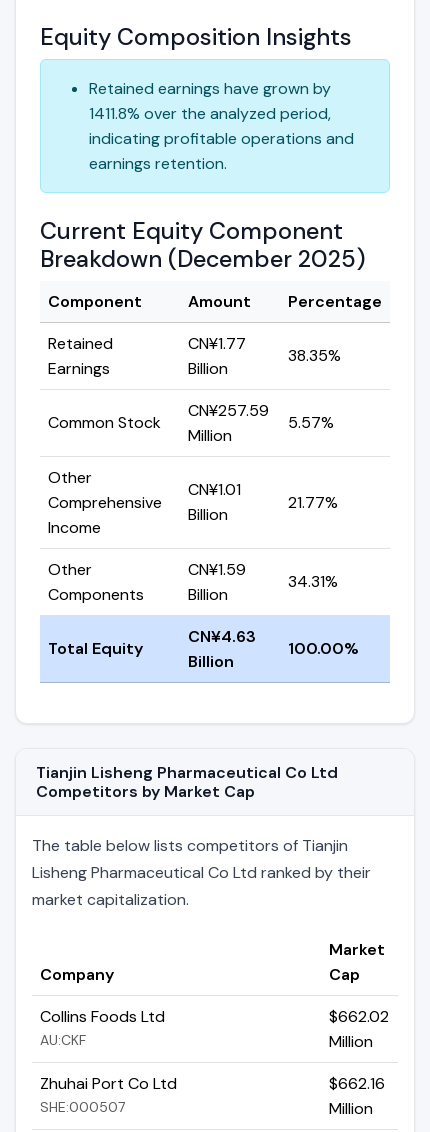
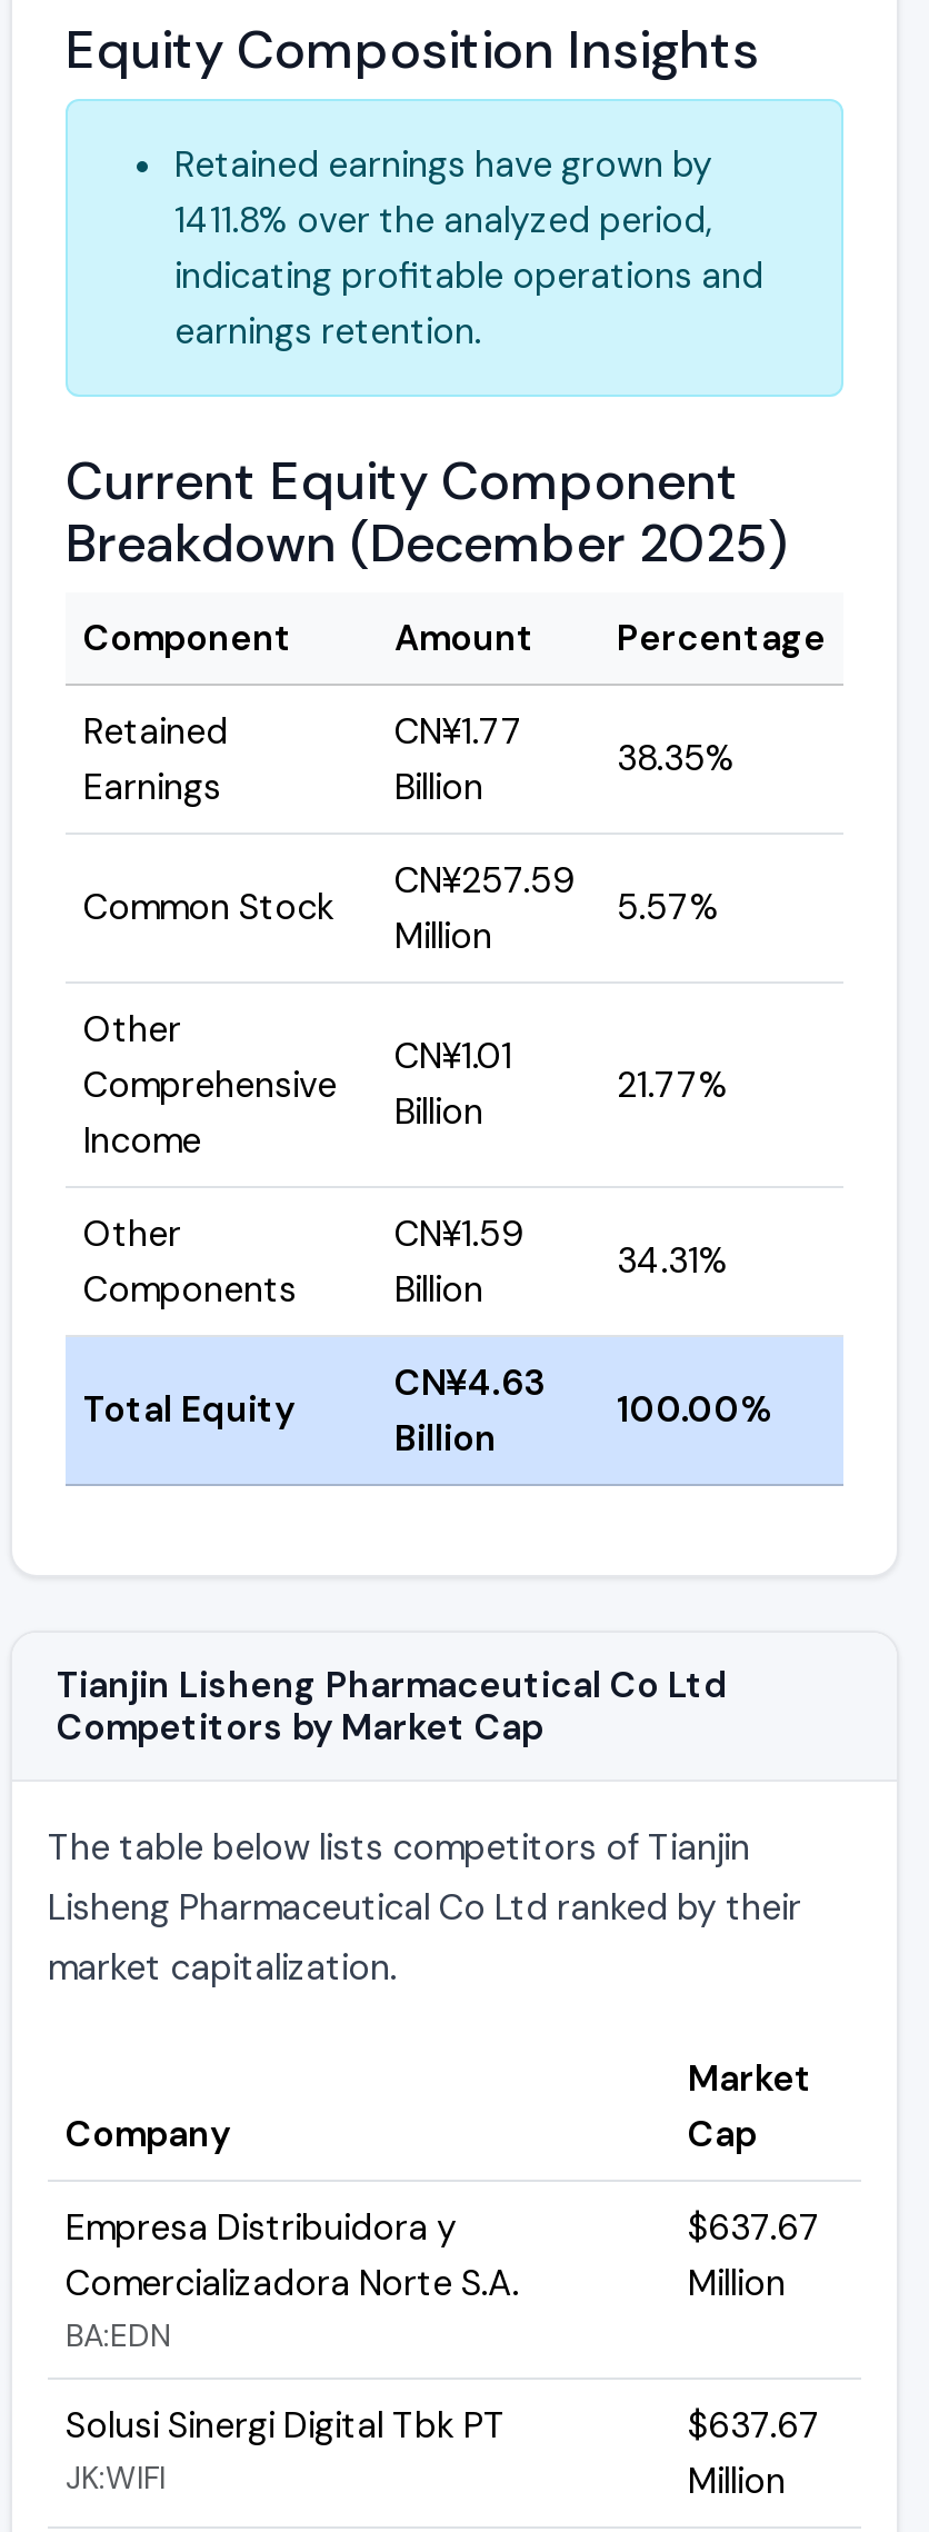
- Collins Foods Ltd
- AU:CKF
+ Empresa Distribuidora y
+ Comercializadora Norte S.A.
+ BA:EDN

- $662.02
+ $637.67

- Zhuhai Port Co Ltd
- SHE:000507
+ Solusi Sinergi Digital Tbk PT
+ JK:WIFI

- $662.16
+ $637.67
